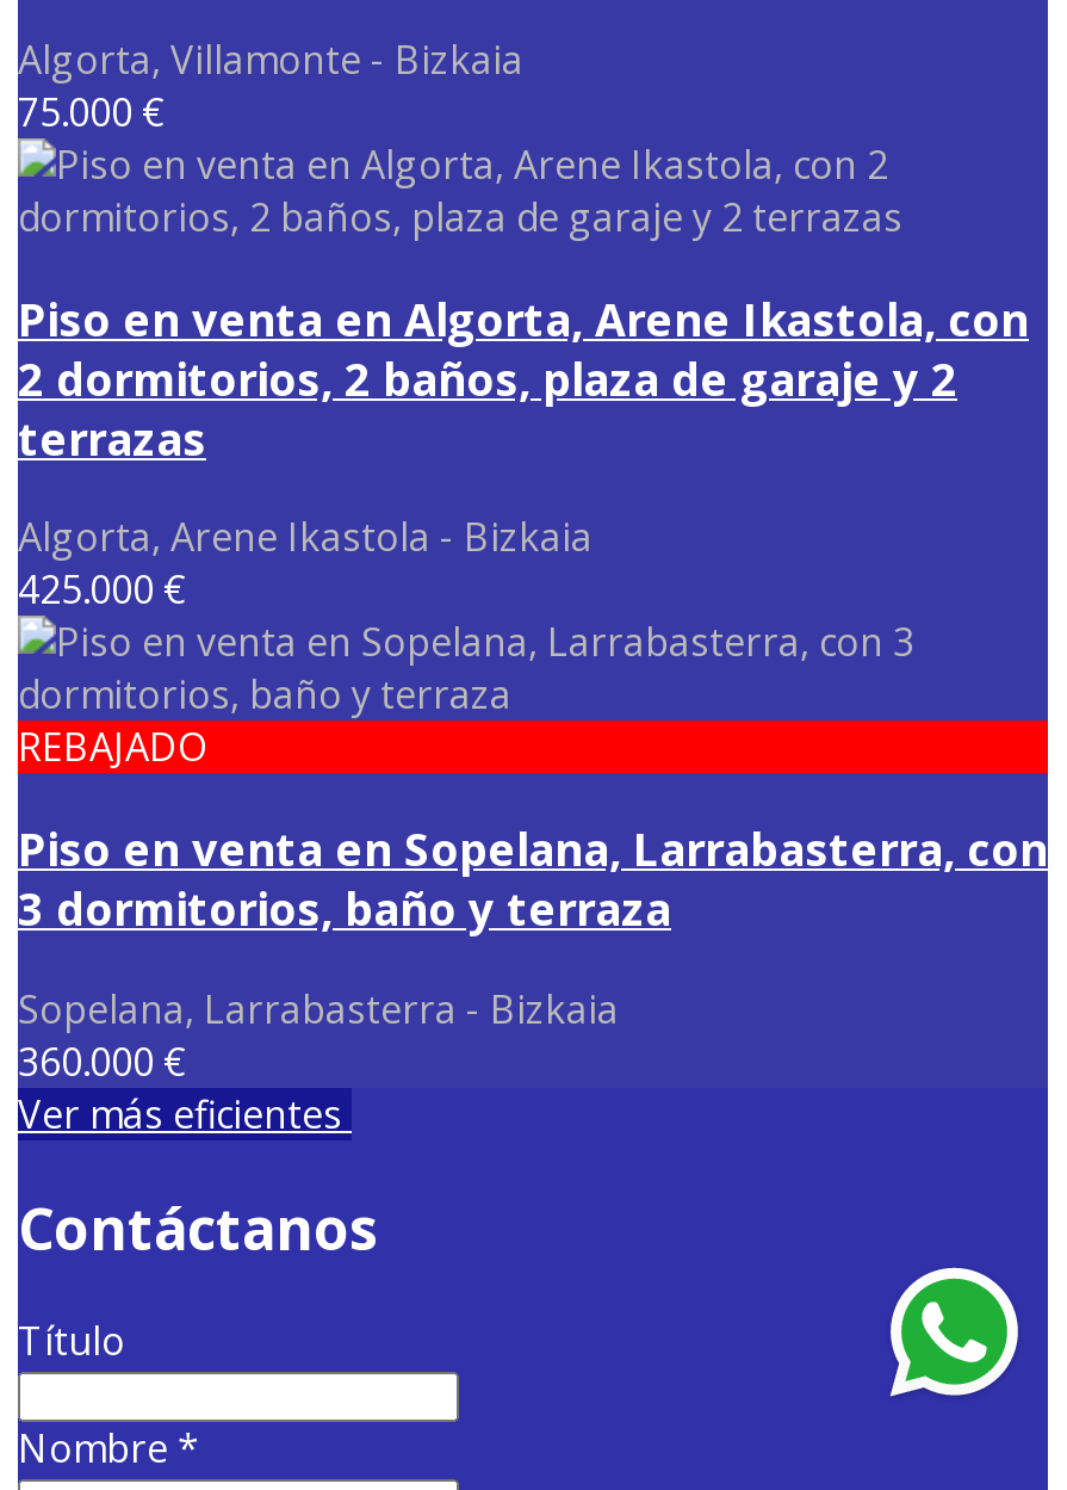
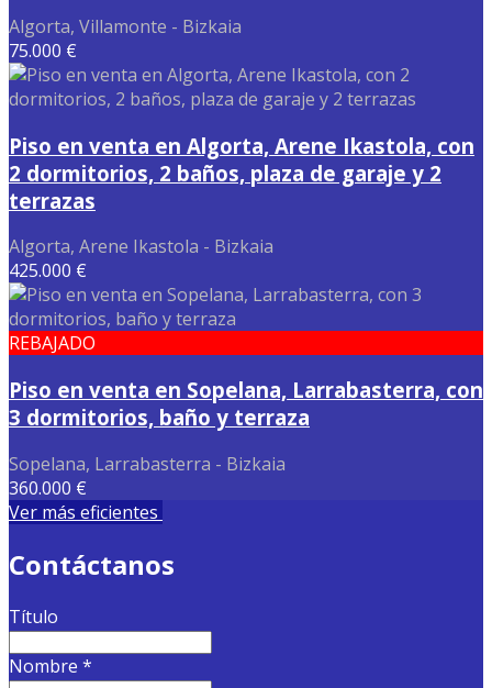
- [image]
